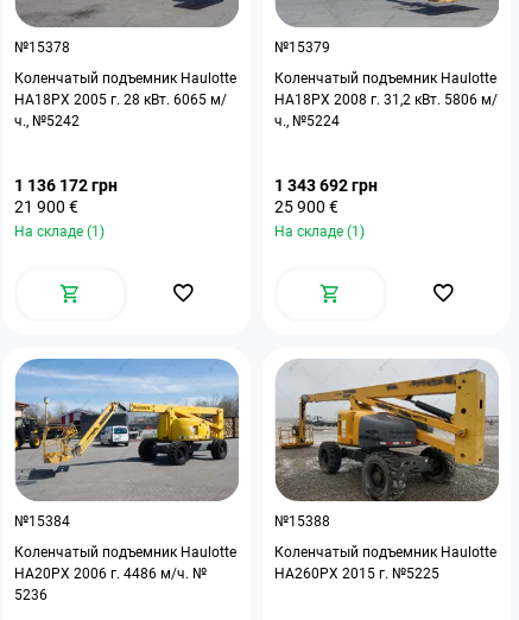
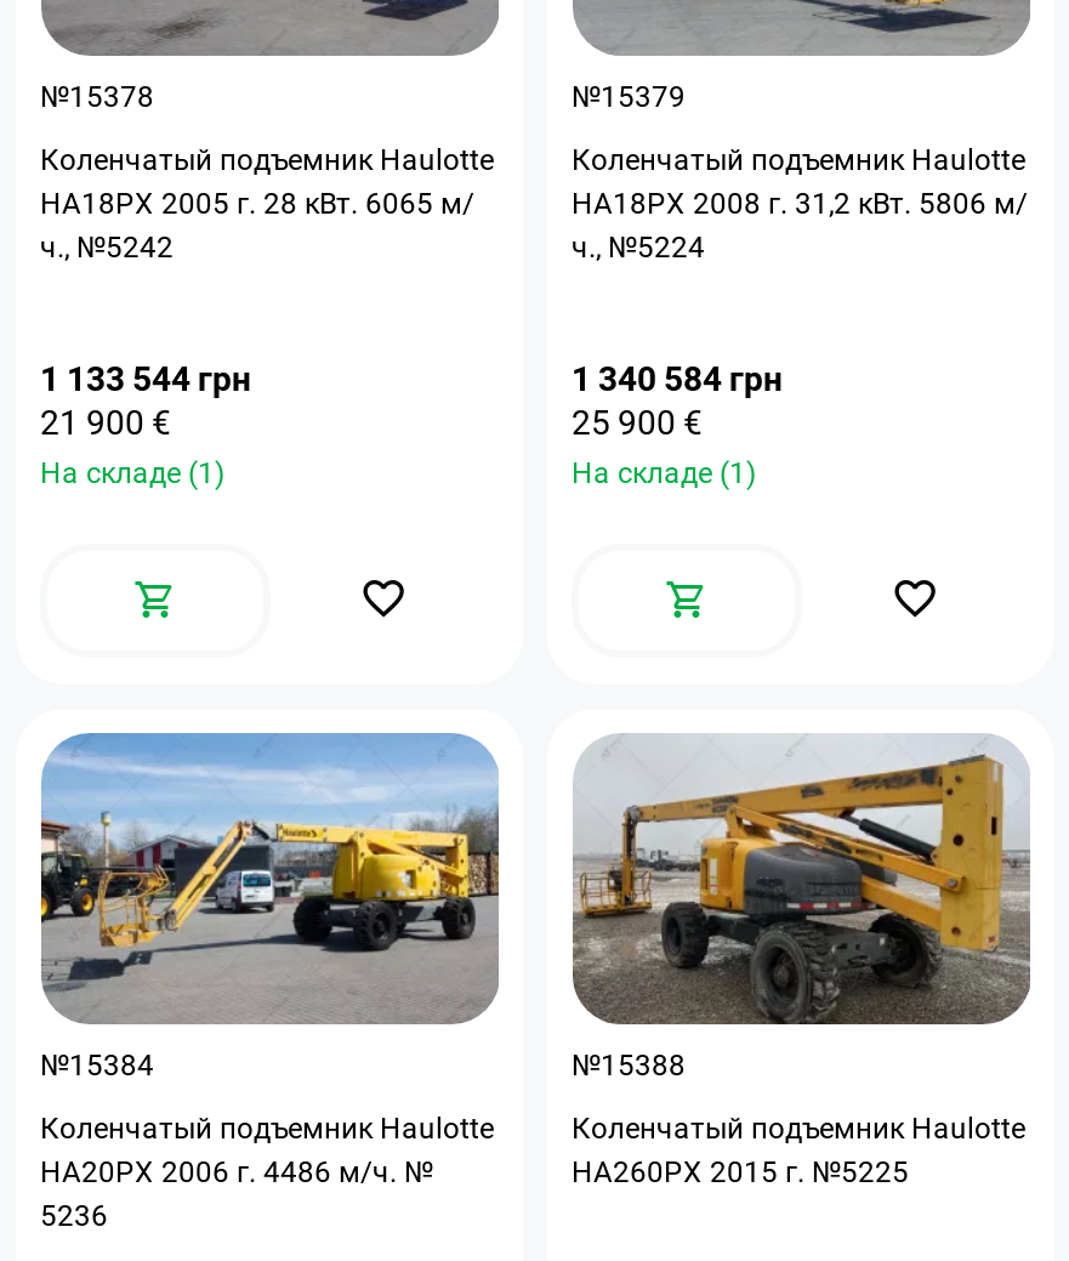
- 1 136 172 грн
+ 1 133 544 грн

- 1 343 692 грн
+ 1 340 584 грн
